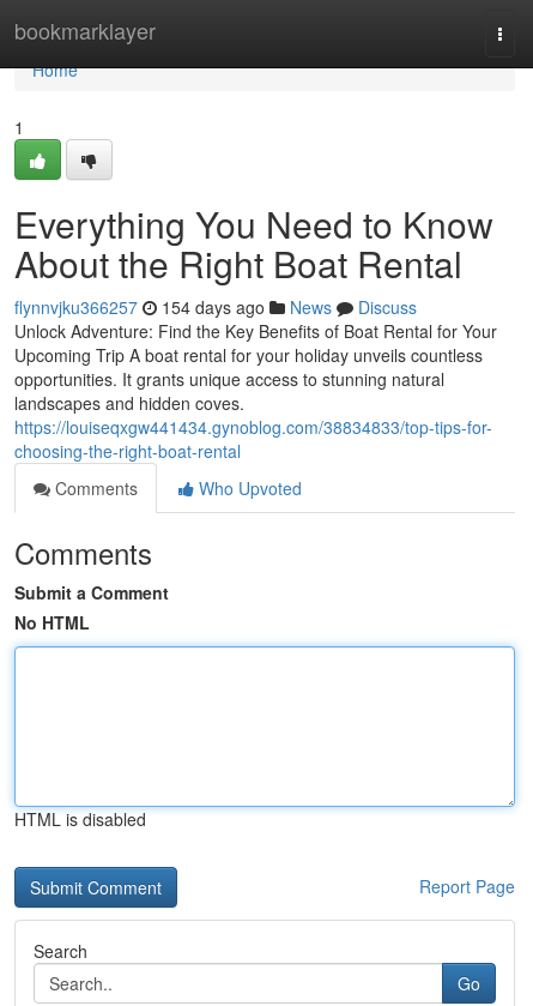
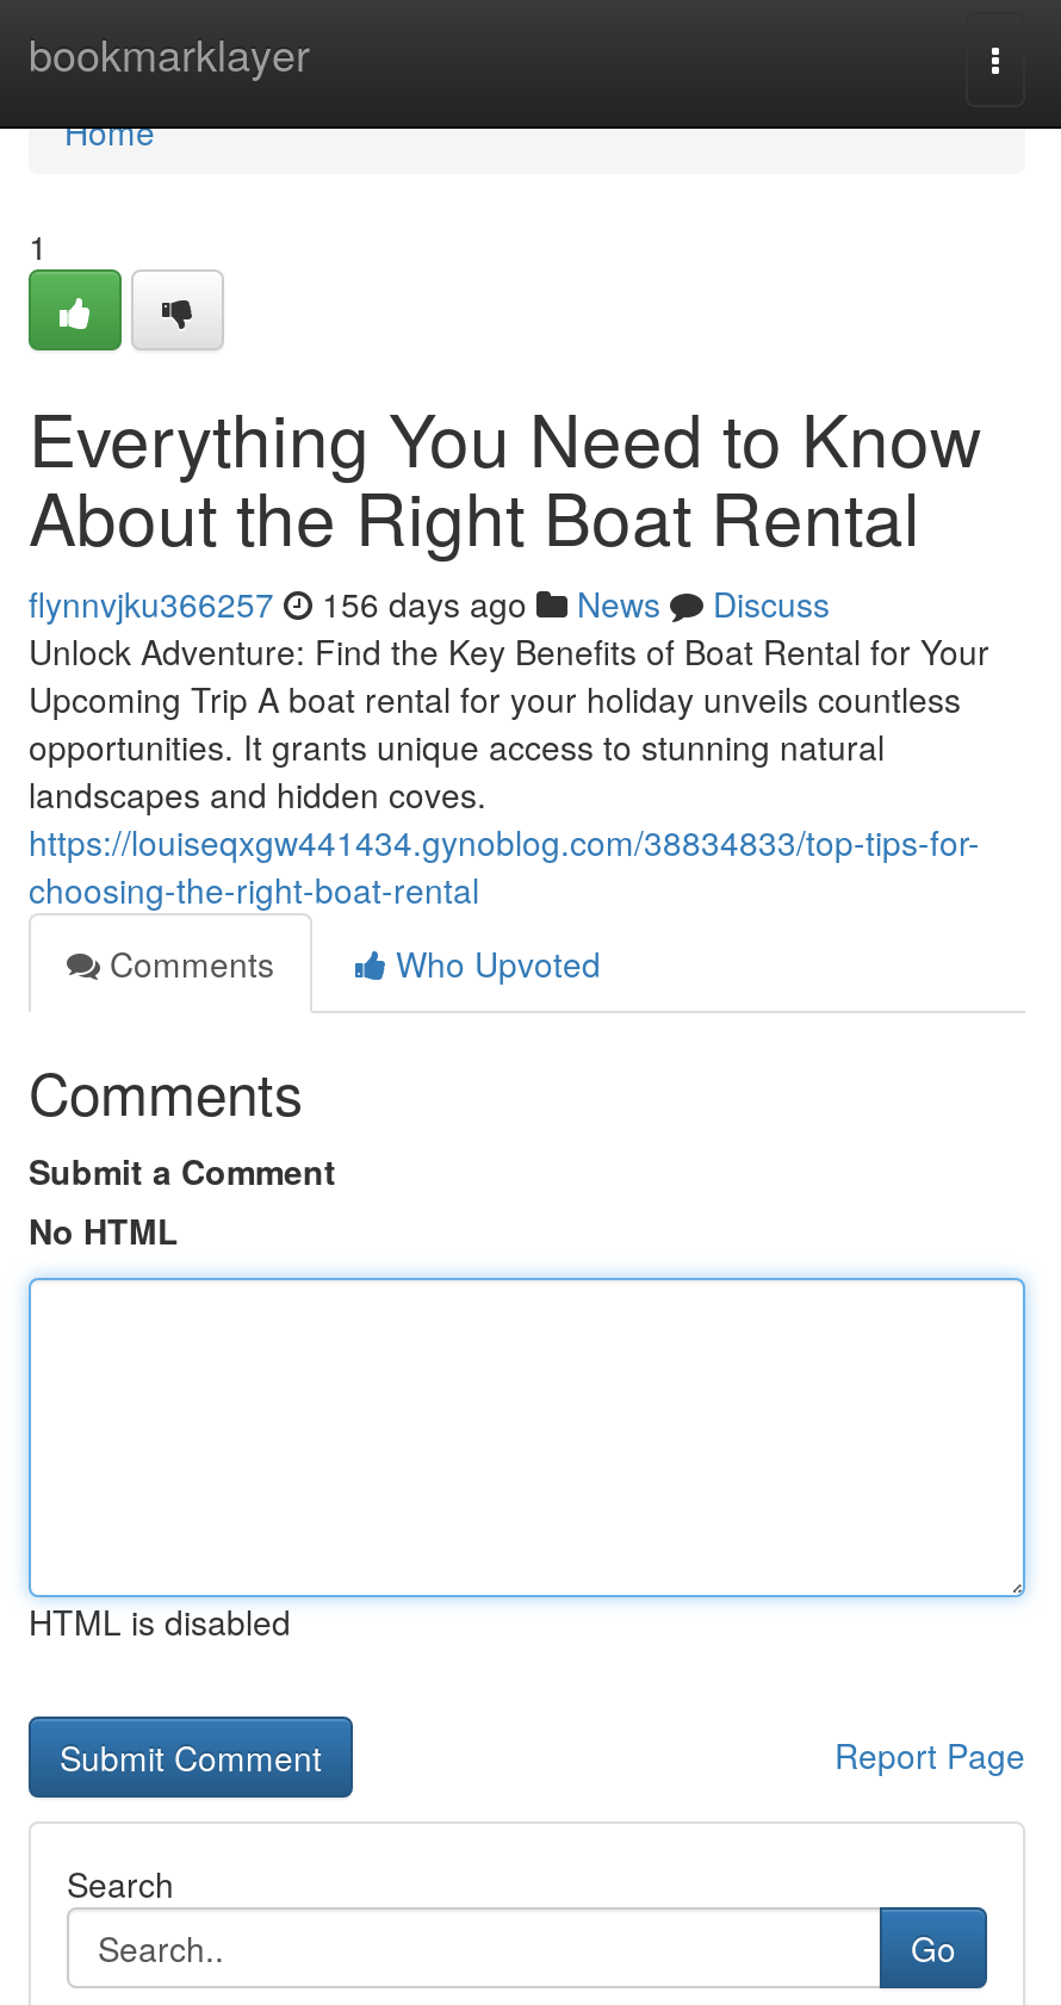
- flynnvjku366257 154 days ago News Discuss
+ flynnvjku366257 156 days ago News Discuss
